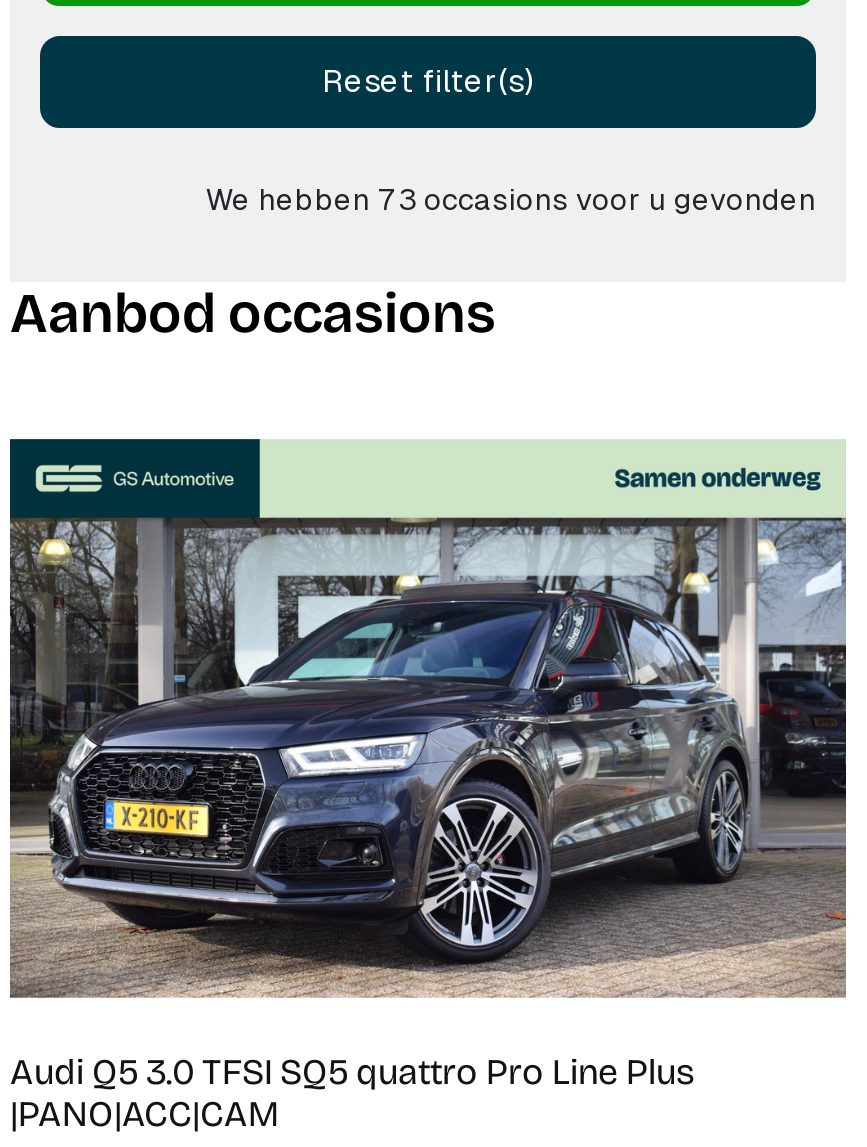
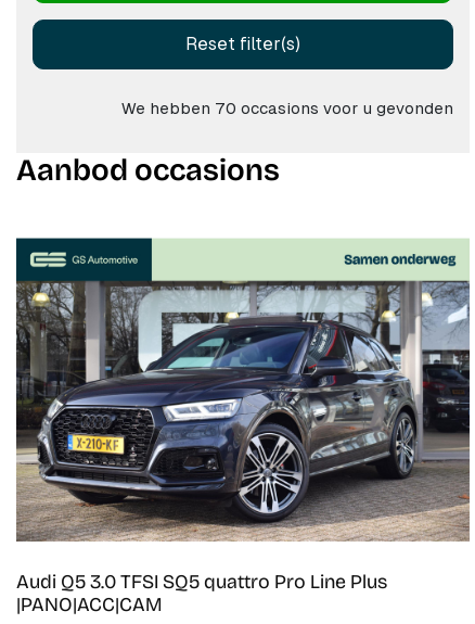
- We hebben 73 occasions voor u gevonden
+ We hebben 70 occasions voor u gevonden
